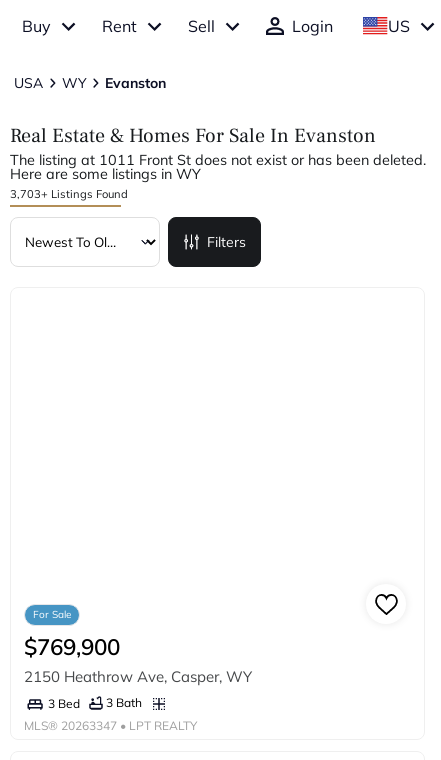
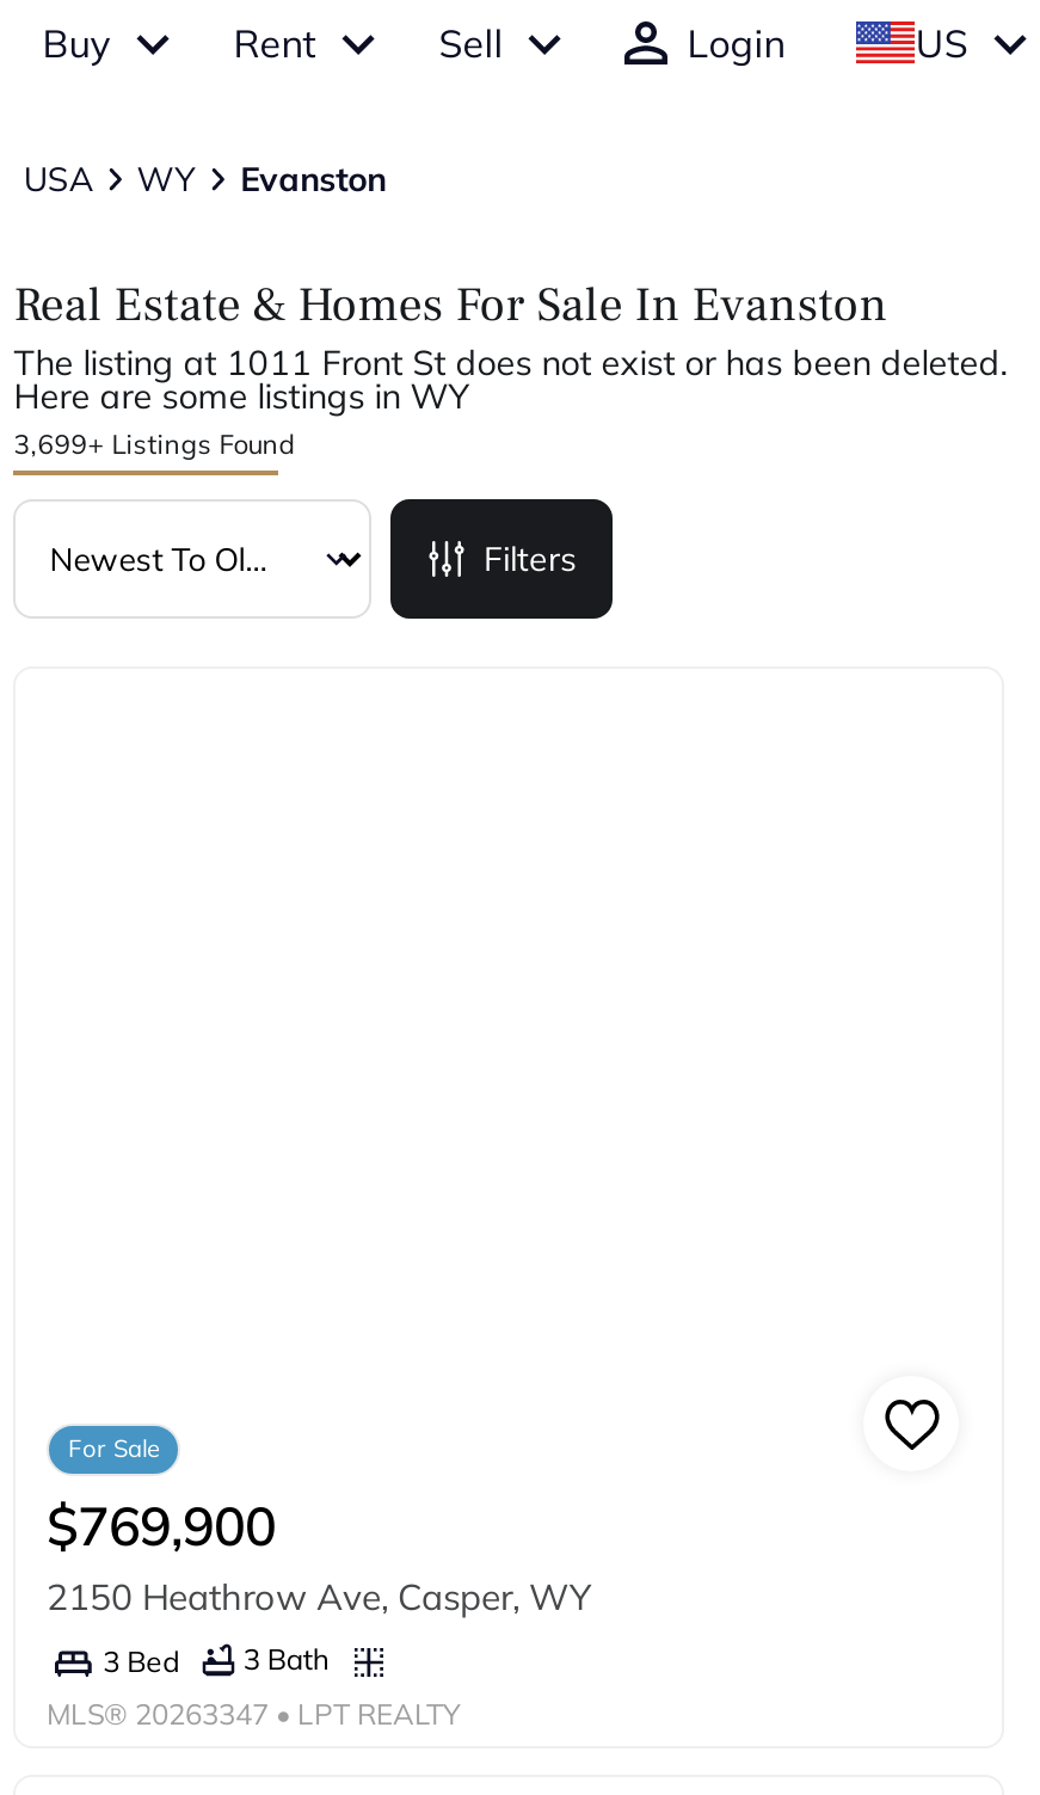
- 3,703+ Listings Found
+ 3,699+ Listings Found
